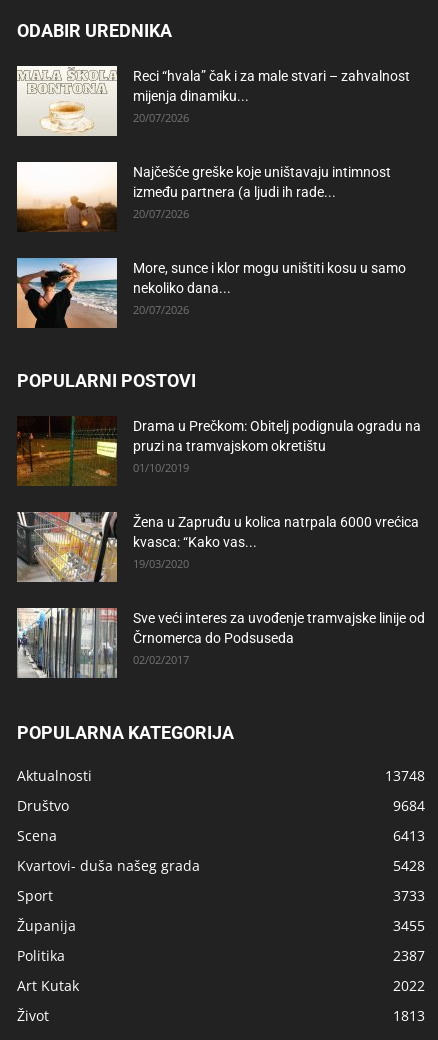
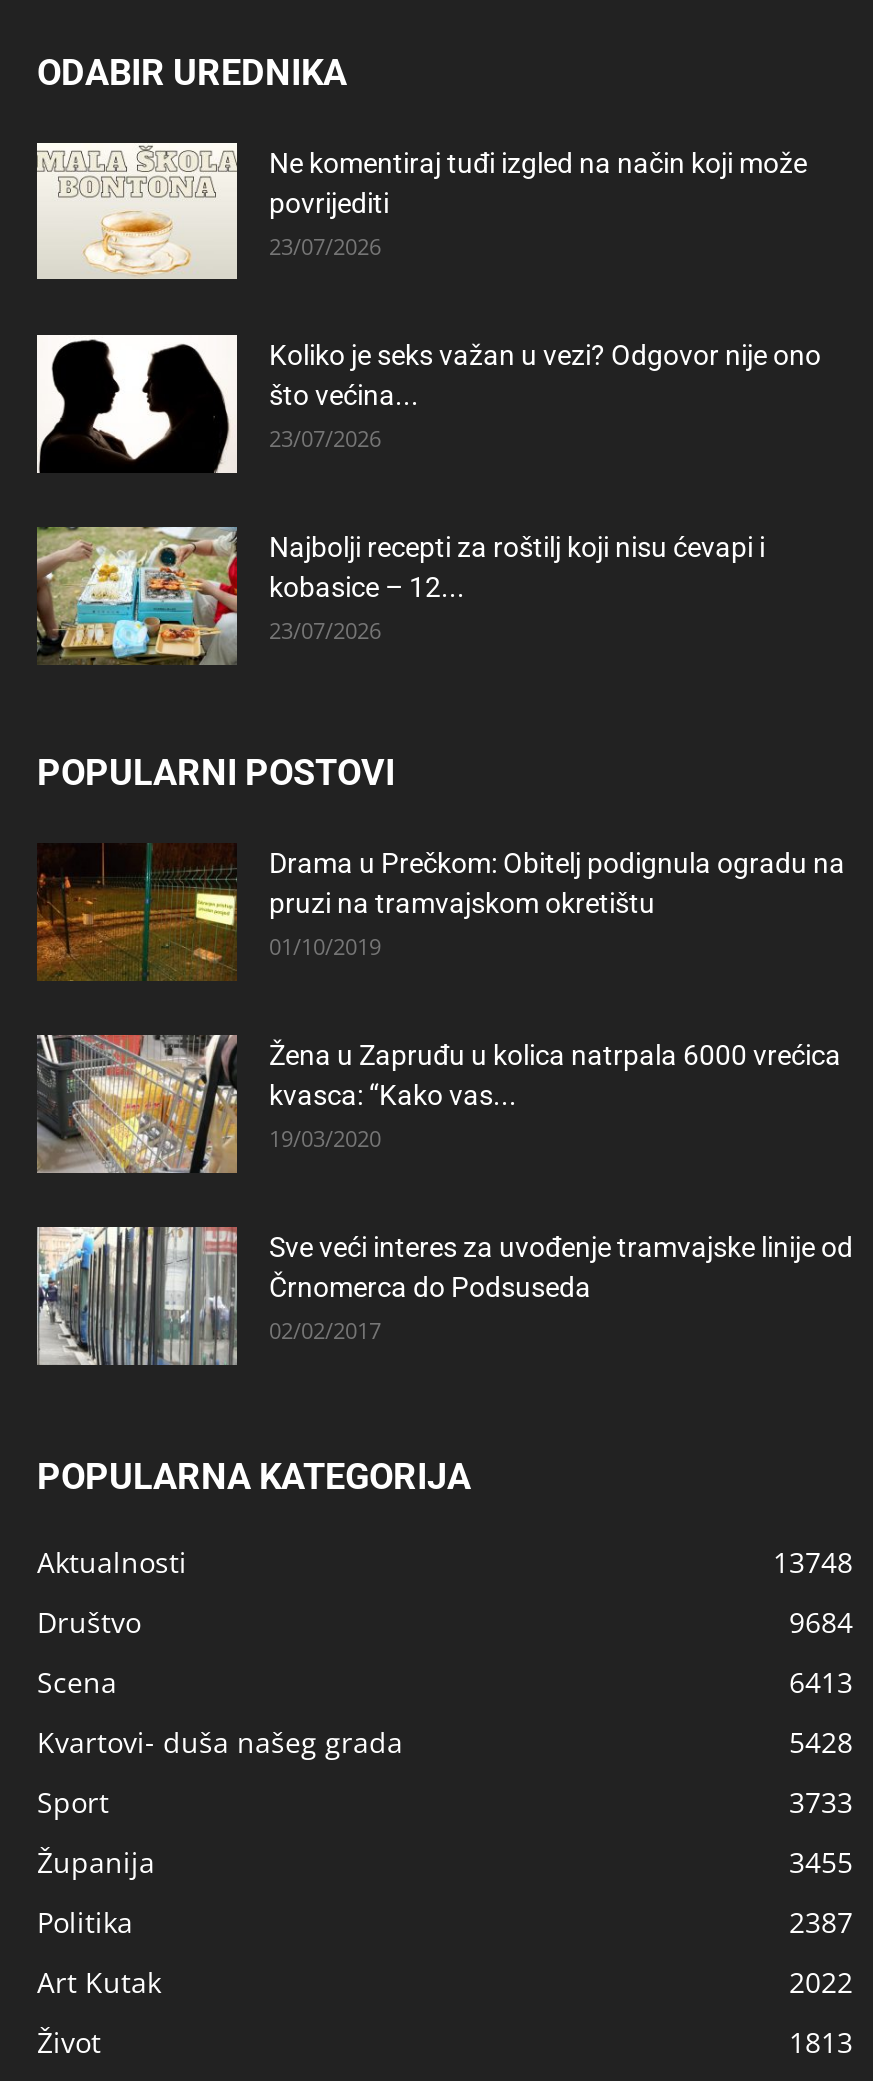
- Reci “hvala” čak i za male stvari – zahvalnost
- mijenja dinamiku...
- 20/07/2026
+ Ne komentiraj tuđi izgled na način koji može
+ povrijediti
+ 23/07/2026

- [image]
- Najčešće greške koje uništavaju intimnost
- između partnera (a ljudi ih rade...
- 20/07/2026
+ [image]
+ Koliko je seks važan u vezi? Odgovor nije ono
+ što većina...
+ 23/07/2026

- [image]
- More, sunce i klor mogu uništiti kosu u samo
- nekoliko dana...
- 20/07/2026
+ [image]
+ Najbolji recepti za roštilj koji nisu ćevapi i
+ kobasice – 12...
+ 23/07/2026
